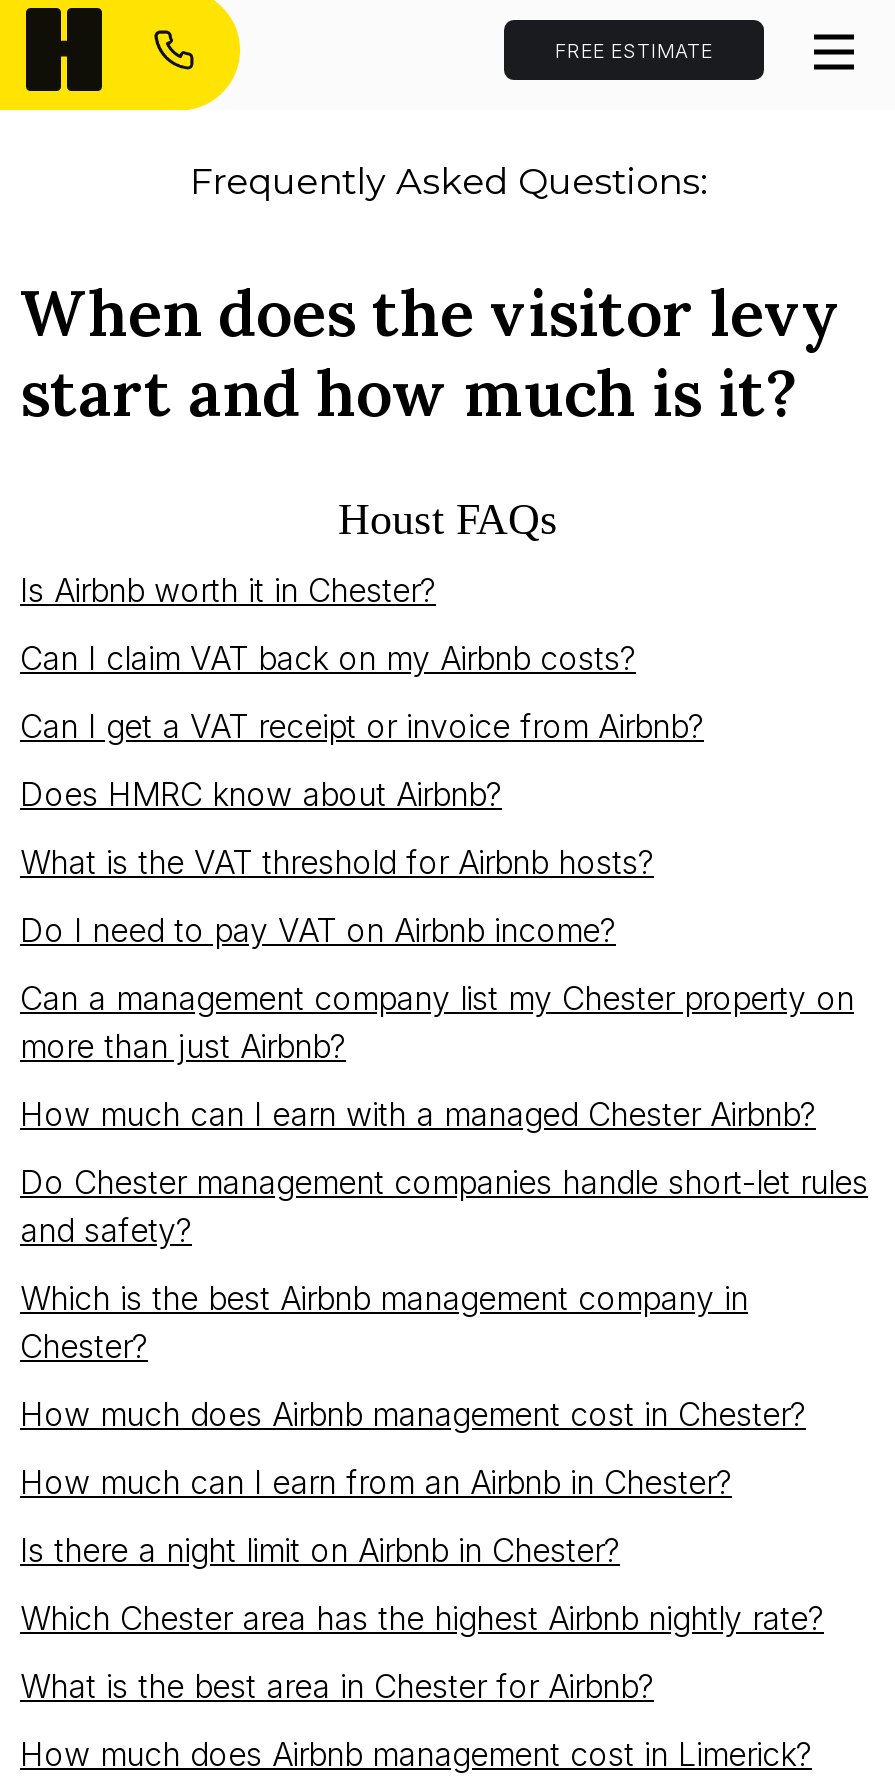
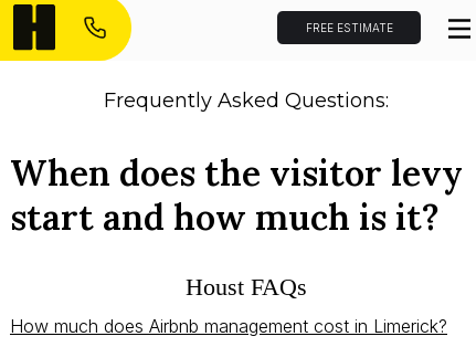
- Is Airbnb worth it in Chester?
- Can I claim VAT back on my Airbnb costs?
- Can I get a VAT receipt or invoice from Airbnb?
- Does HMRC know about Airbnb?
- What is the VAT threshold for Airbnb hosts?
- Do I need to pay VAT on Airbnb income?
- Can a management company list my Chester property on
- more than just Airbnb?
- How much can I earn with a managed Chester Airbnb?
- Do Chester management companies handle short-let rules
- and safety?
- Which is the best Airbnb management company in
- Chester?
- How much does Airbnb management cost in Chester?
- How much can I earn from an Airbnb in Chester?
- Is there a night limit on Airbnb in Chester?
- Which Chester area has the highest Airbnb nightly rate?
- What is the best area in Chester for Airbnb?
